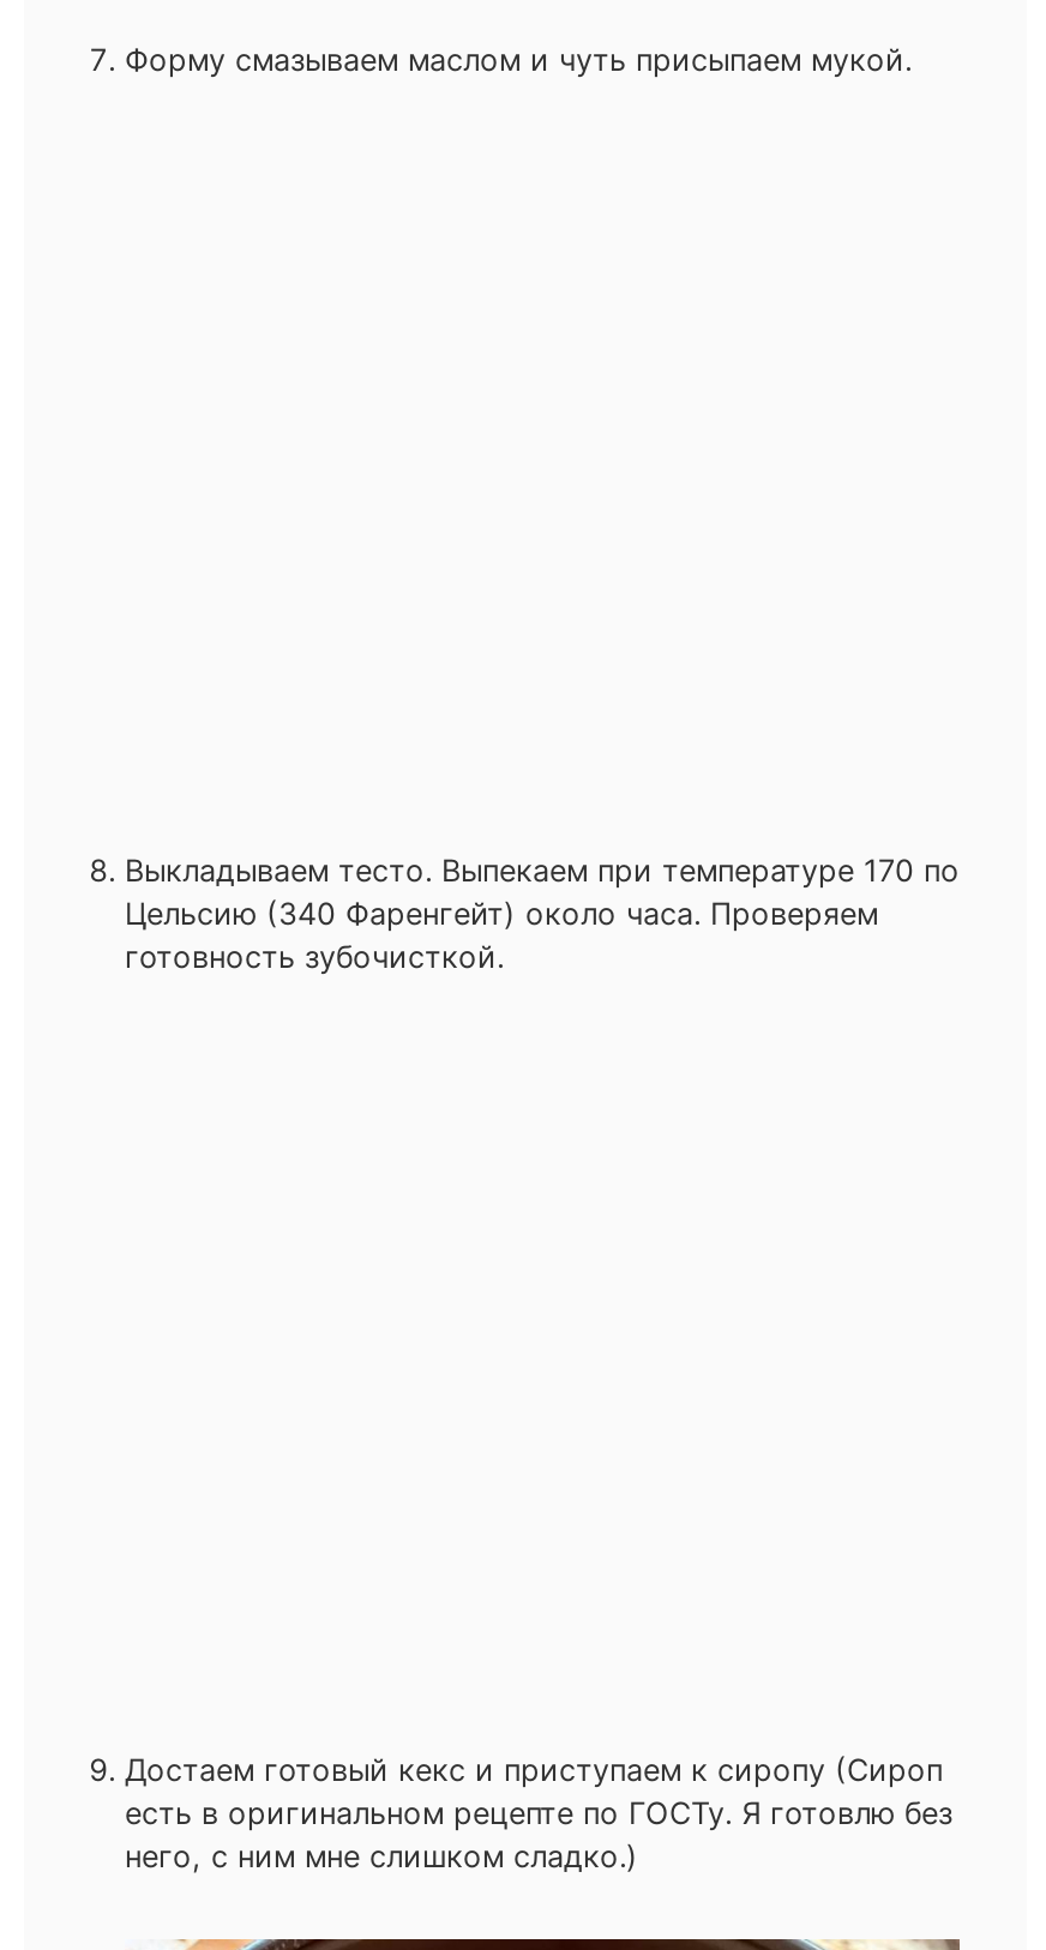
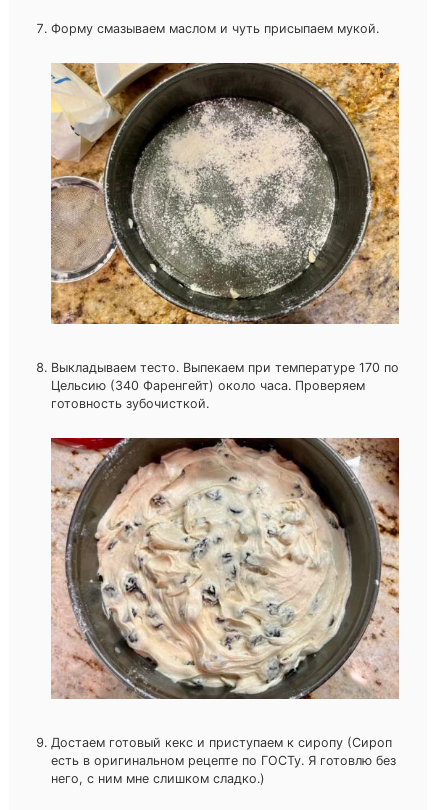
+ [image]

+ [image]
